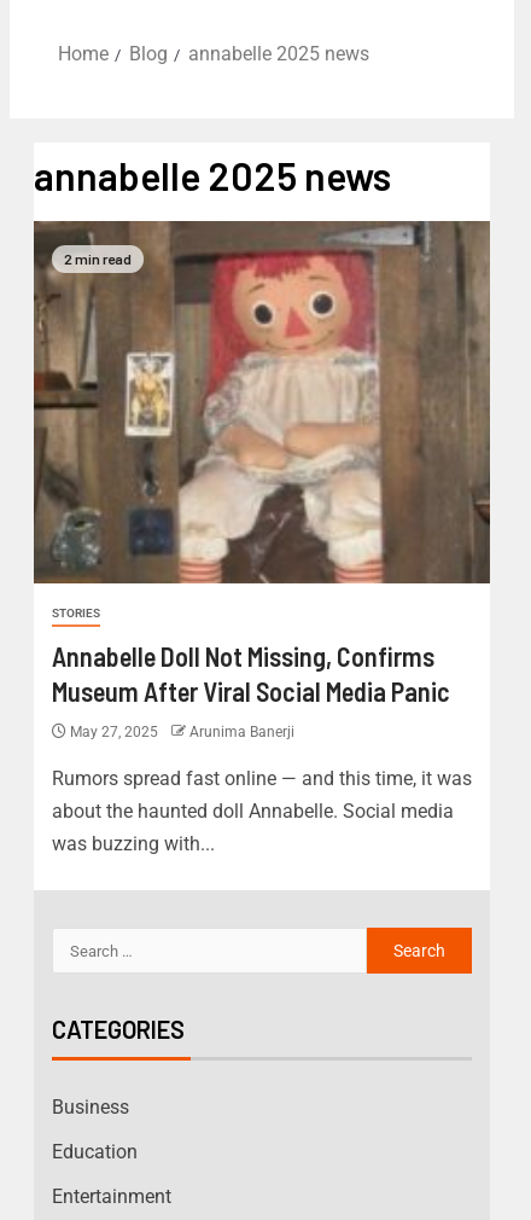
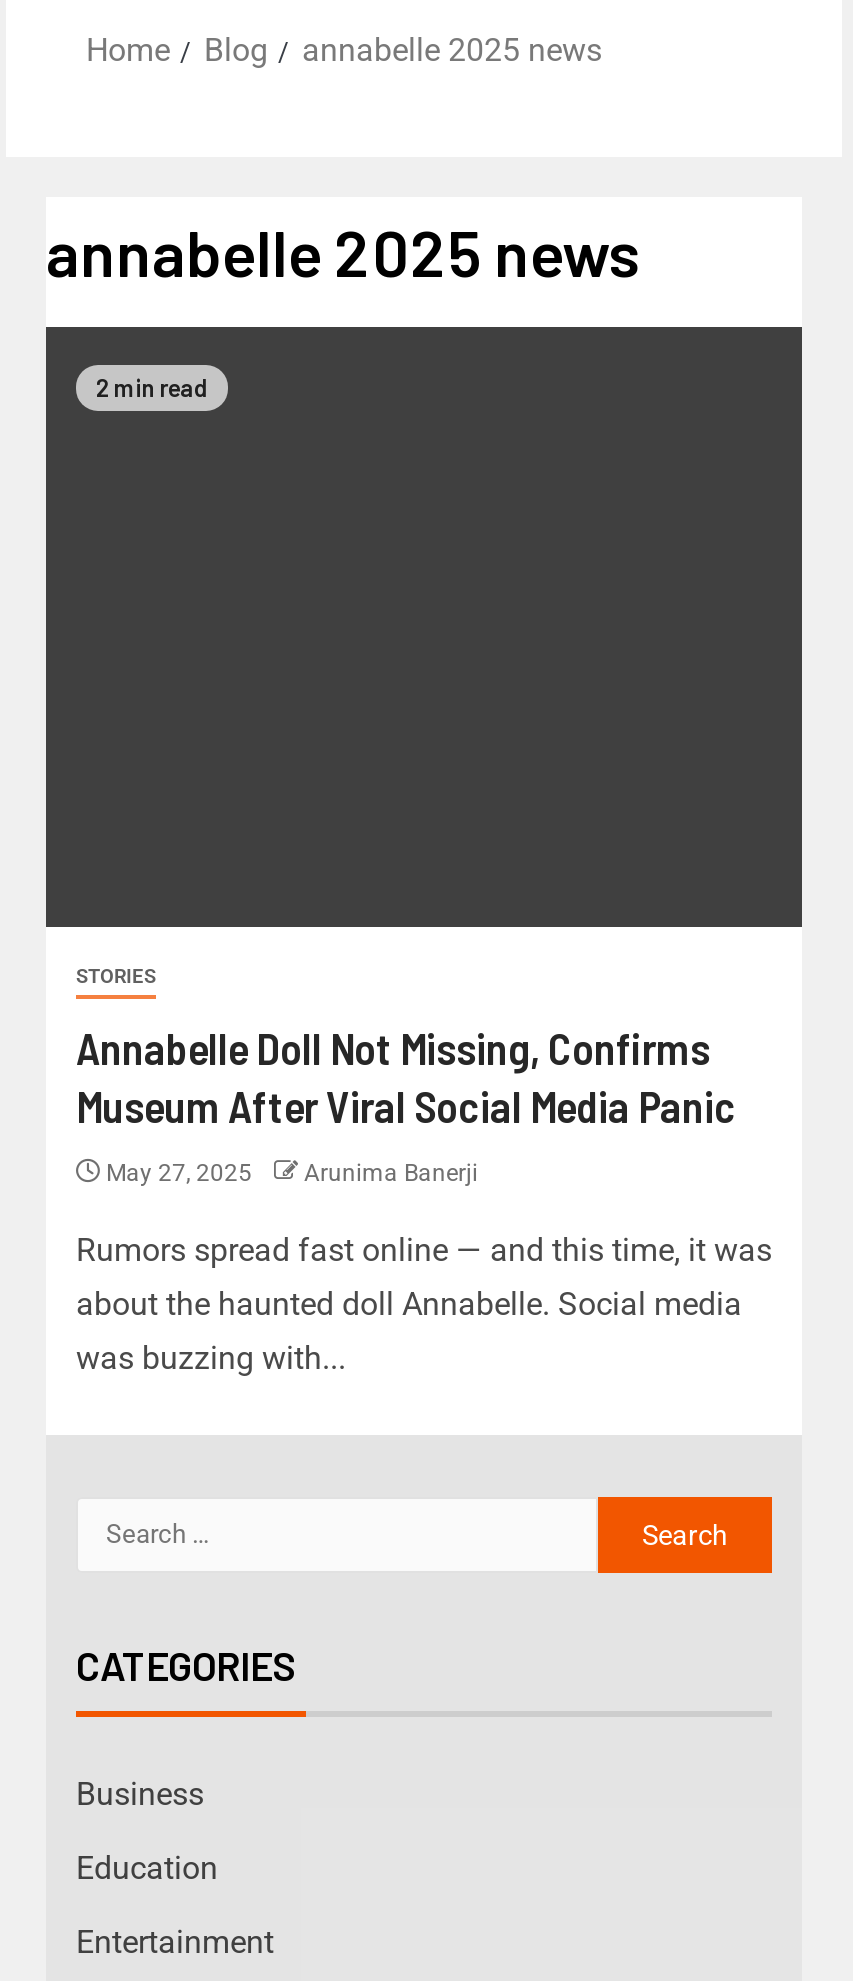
- [image]
